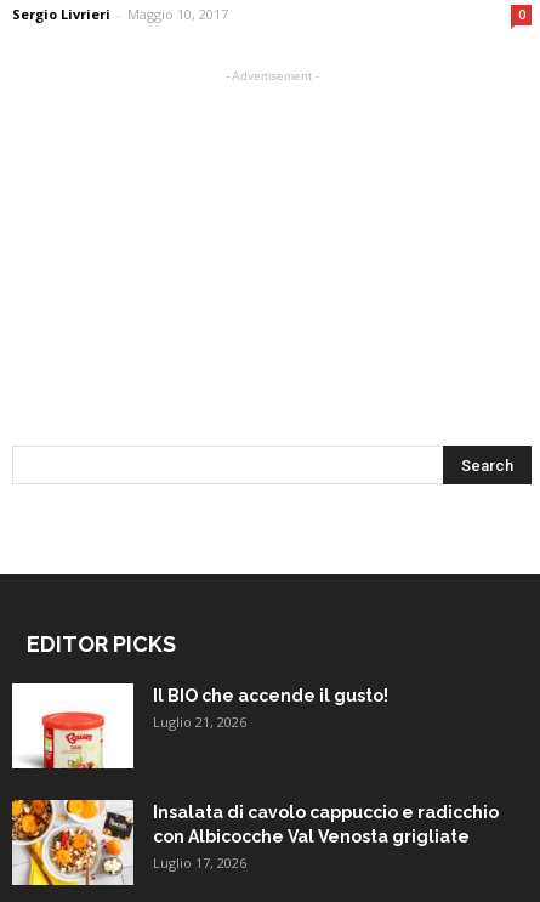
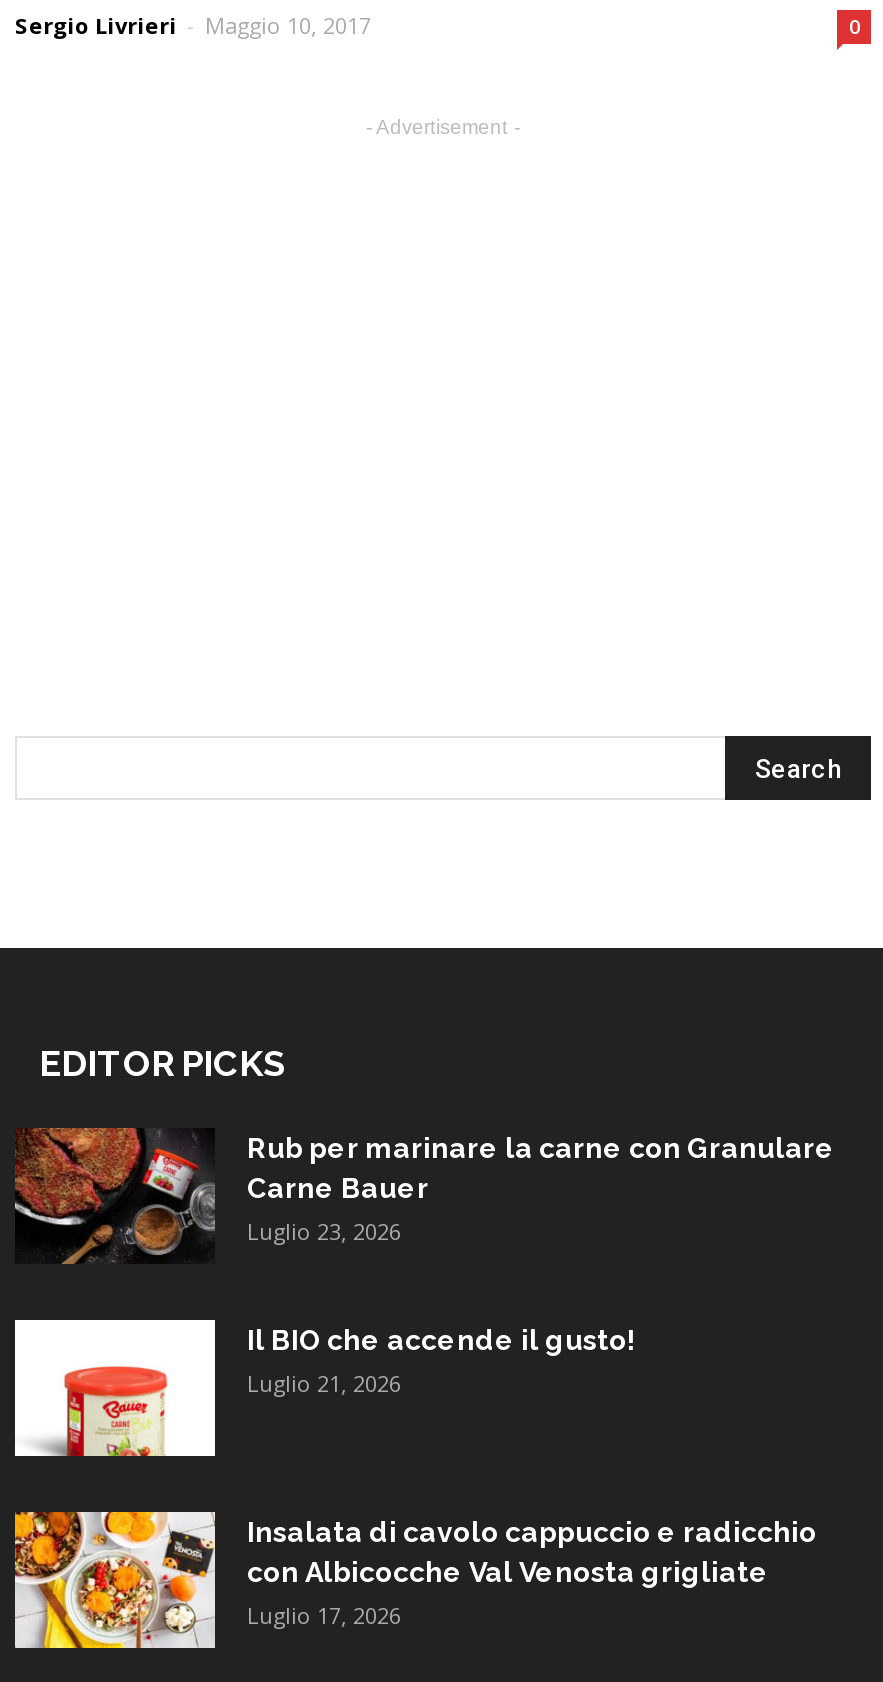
+ [image]
+ Rub per marinare la carne con Granulare
+ Carne Bauer
+ Luglio 23, 2026
